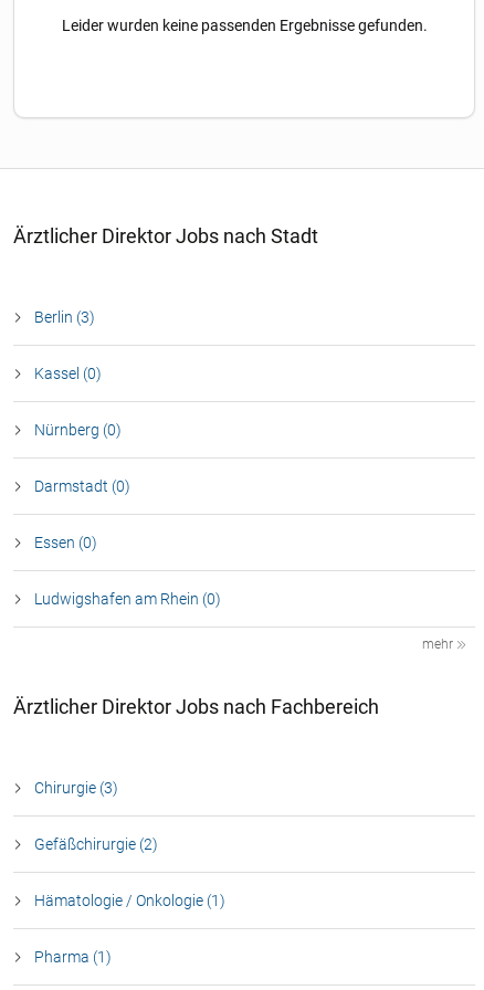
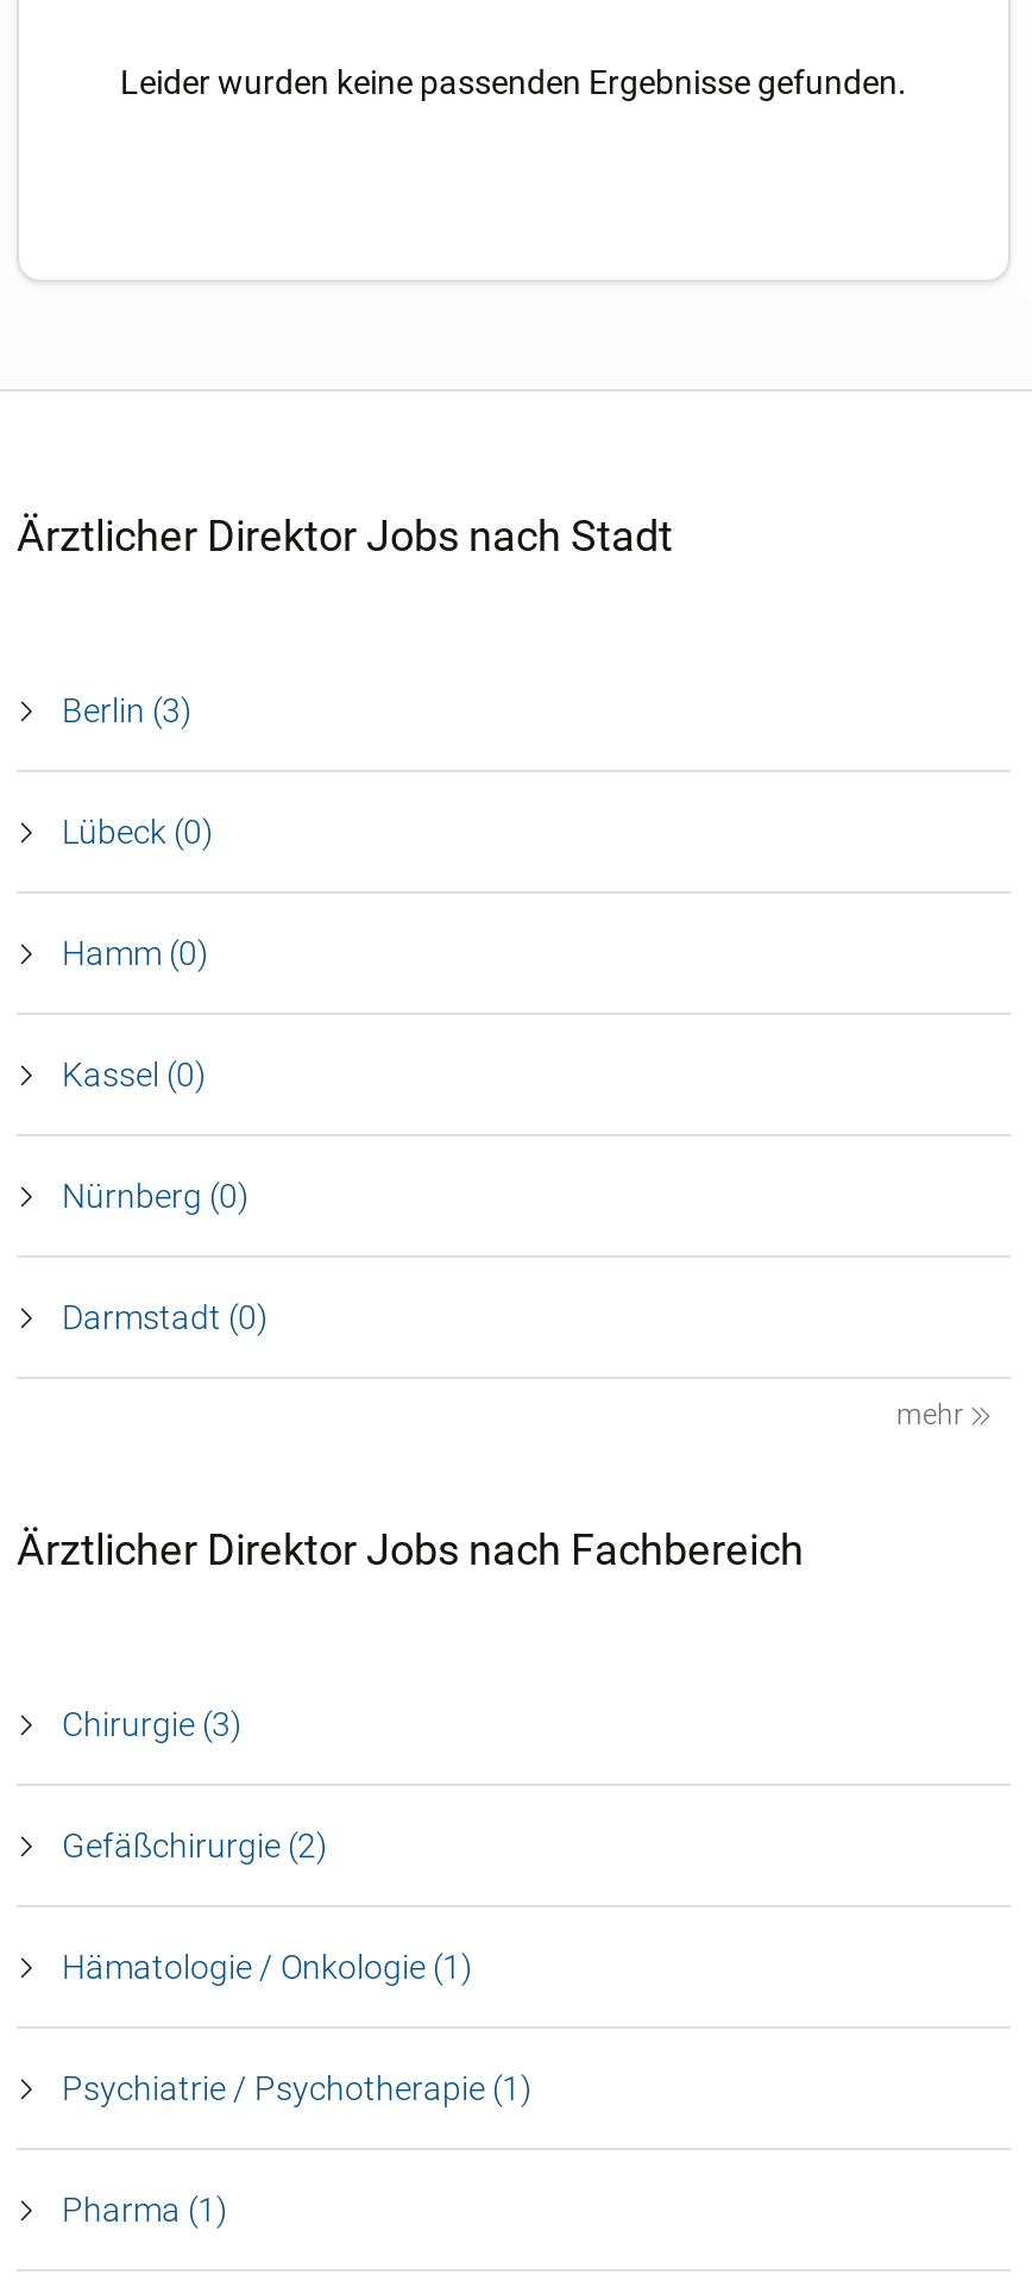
+ Lübeck (0)
+ Hamm (0)

moved down: Kassel (0) | Nürnberg (0) | Darmstadt (0)

- Essen (0)
- Ludwigshafen am Rhein (0)

+ Psychiatrie / Psychotherapie (1)
